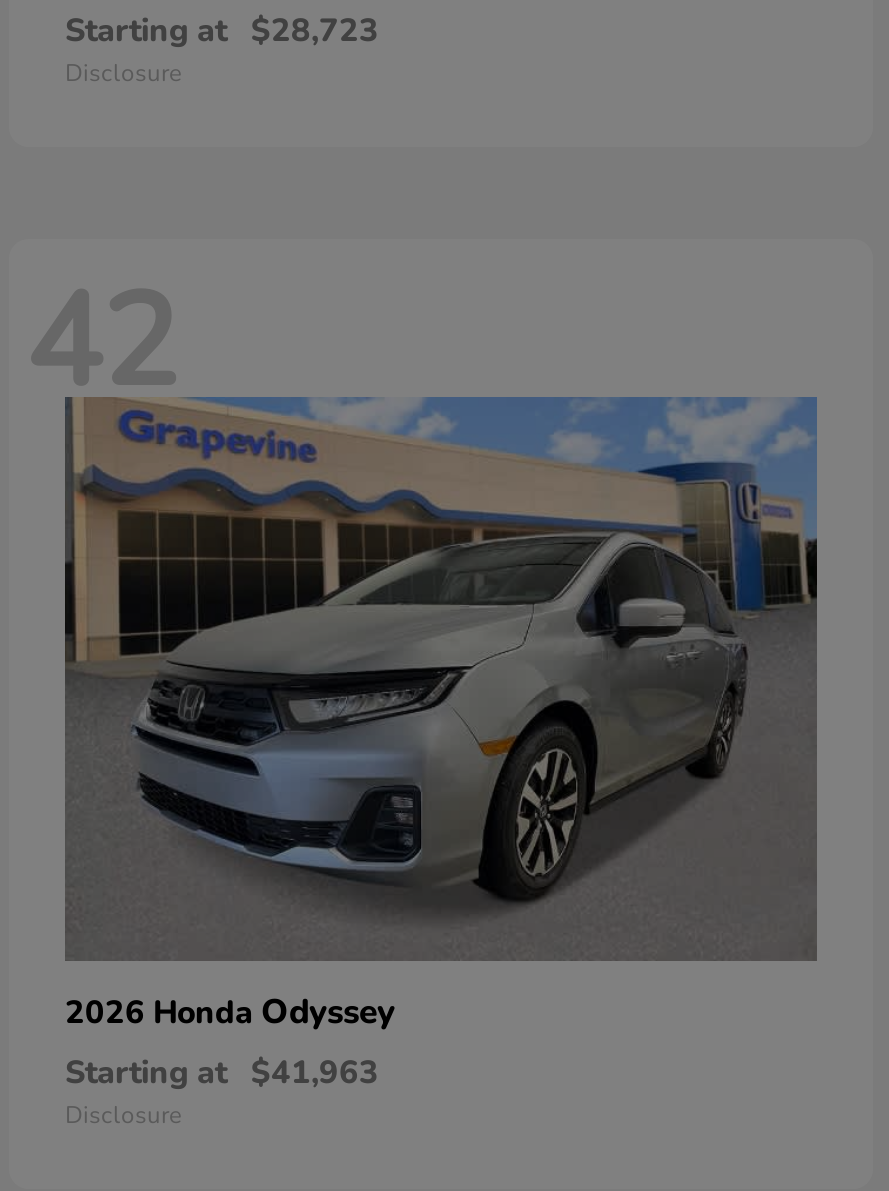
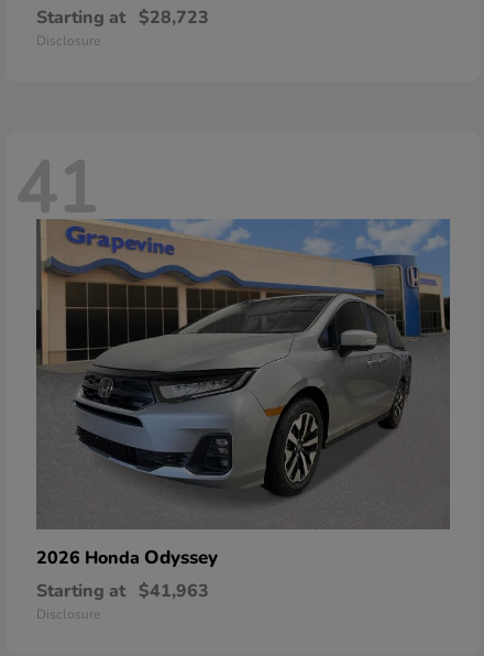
- 42
+ 41
